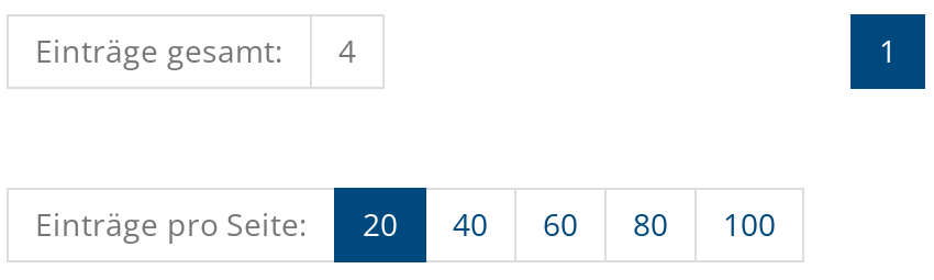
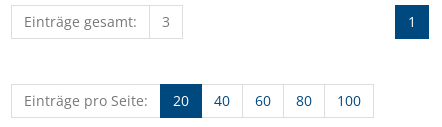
- Einträge gesamt: 4
+ Einträge gesamt: 3
